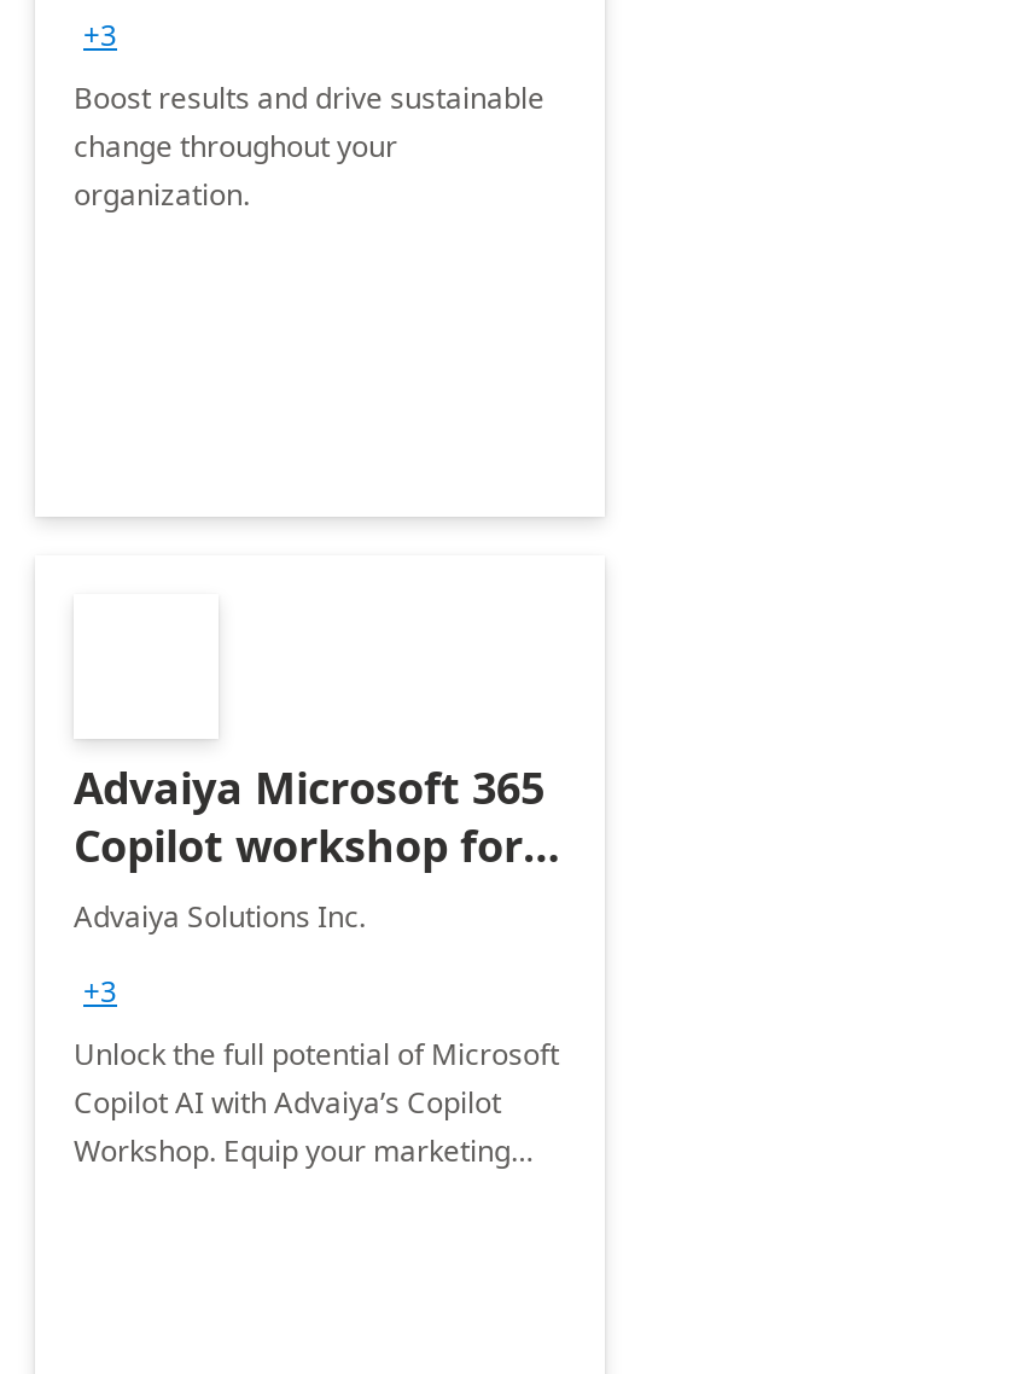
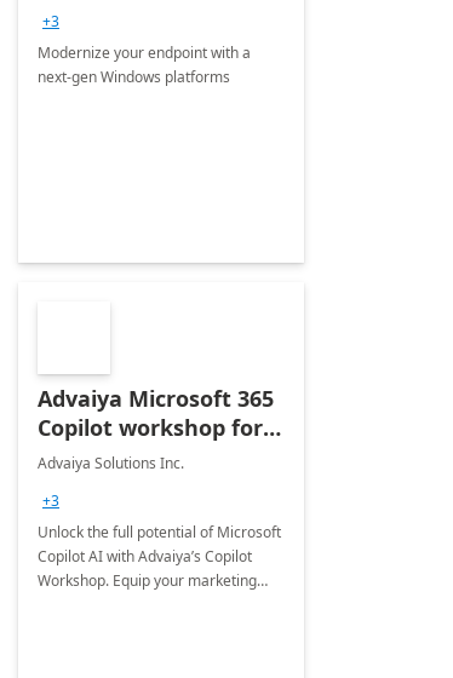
- Boost results and drive sustainable
- change throughout your
- organization.
+ Modernize your endpoint with a
+ next-gen Windows platforms
